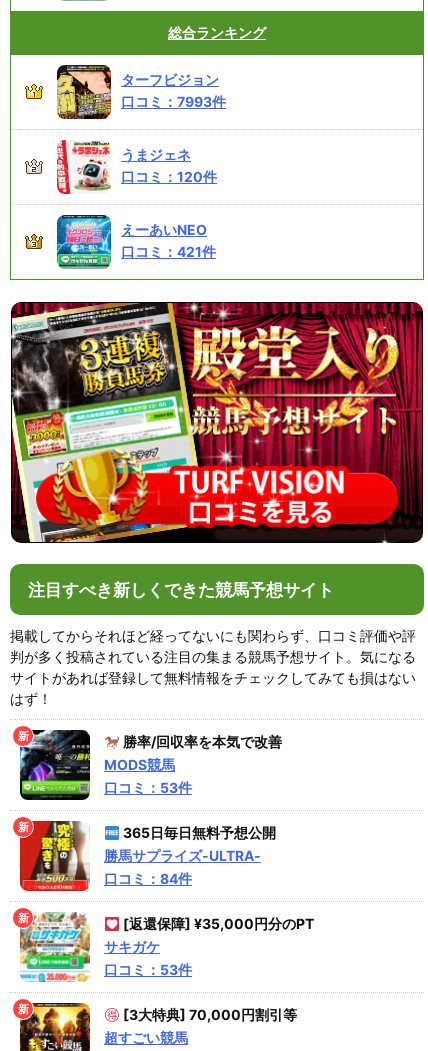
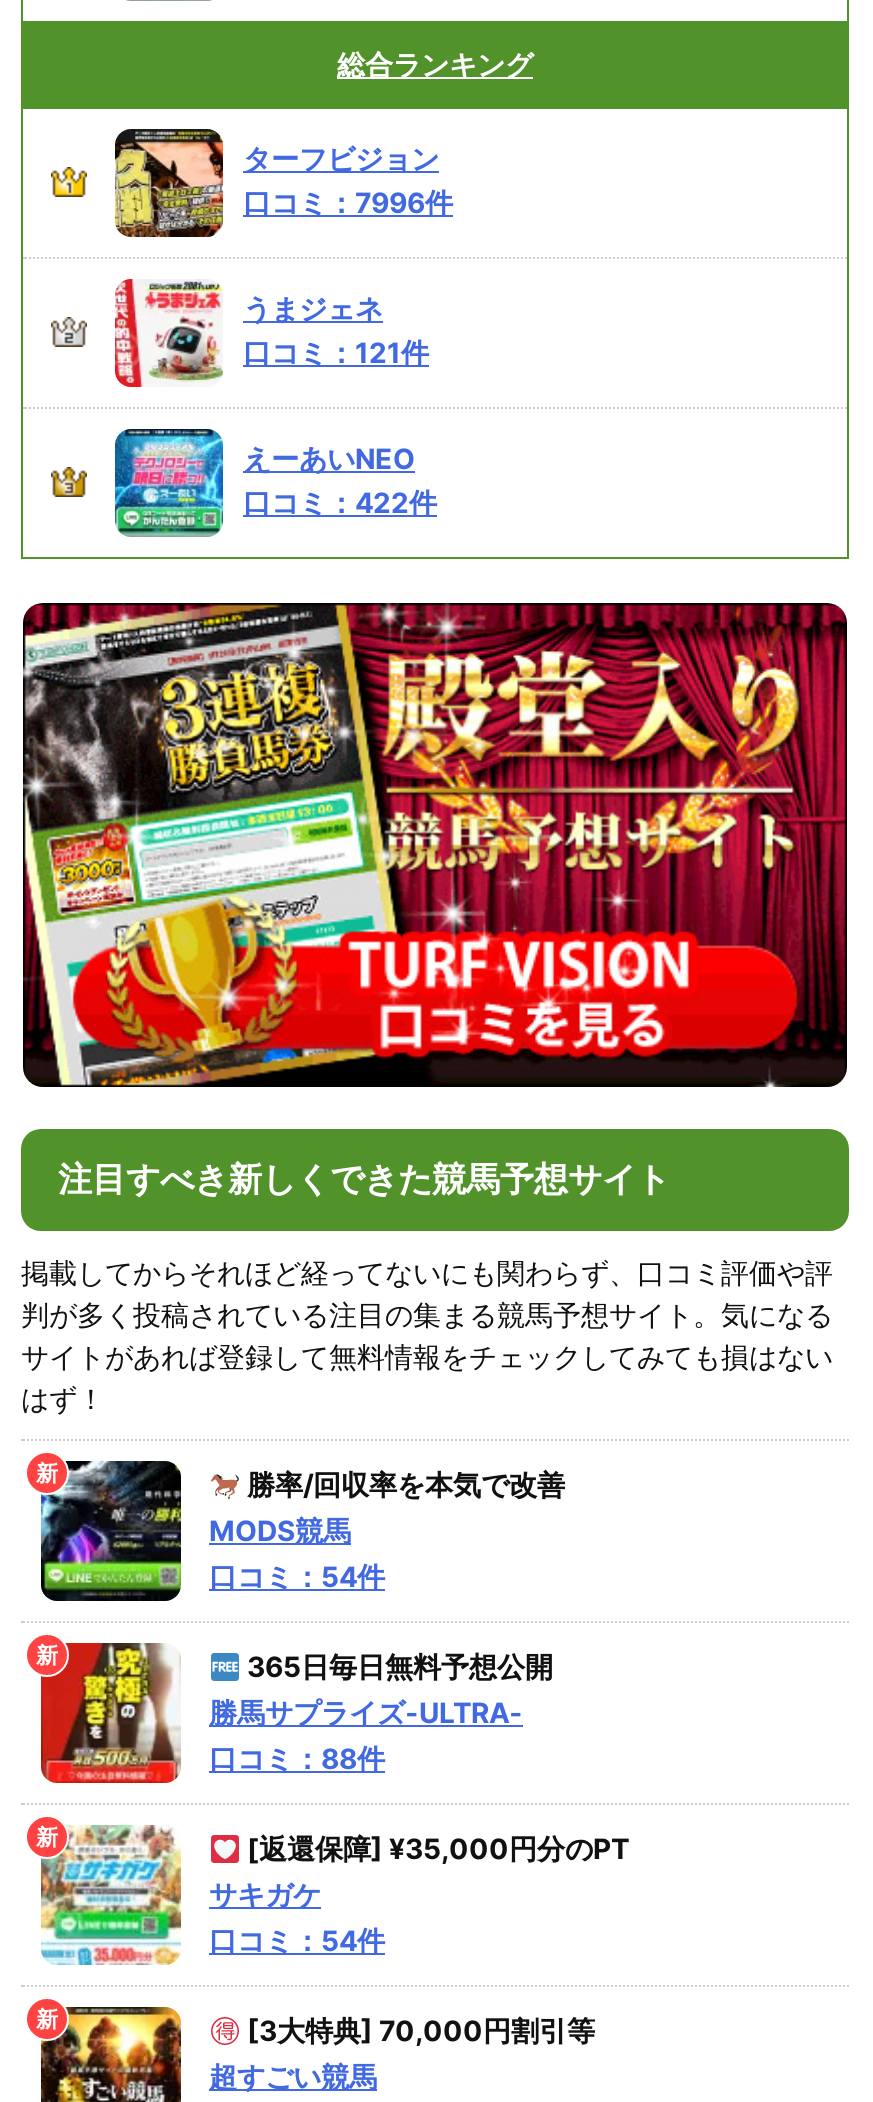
- 口コミ：7993件
+ 口コミ：7996件

- 口コミ：120件
+ 口コミ：121件

- 口コミ：421件
+ 口コミ：422件

- 口コミ：53件
+ 口コミ：54件

- 口コミ：84件
+ 口コミ：88件

- 口コミ：53件
+ 口コミ：54件
